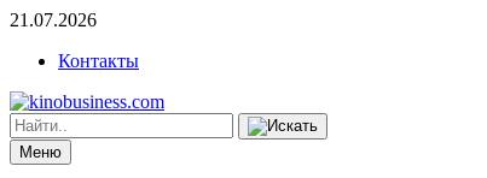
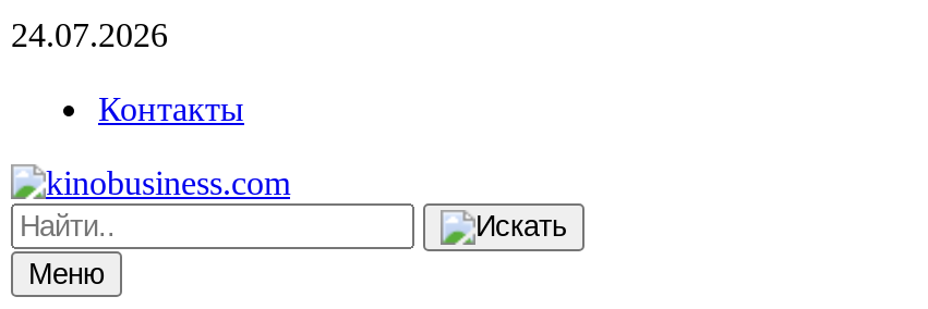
- 21.07.2026
+ 24.07.2026
